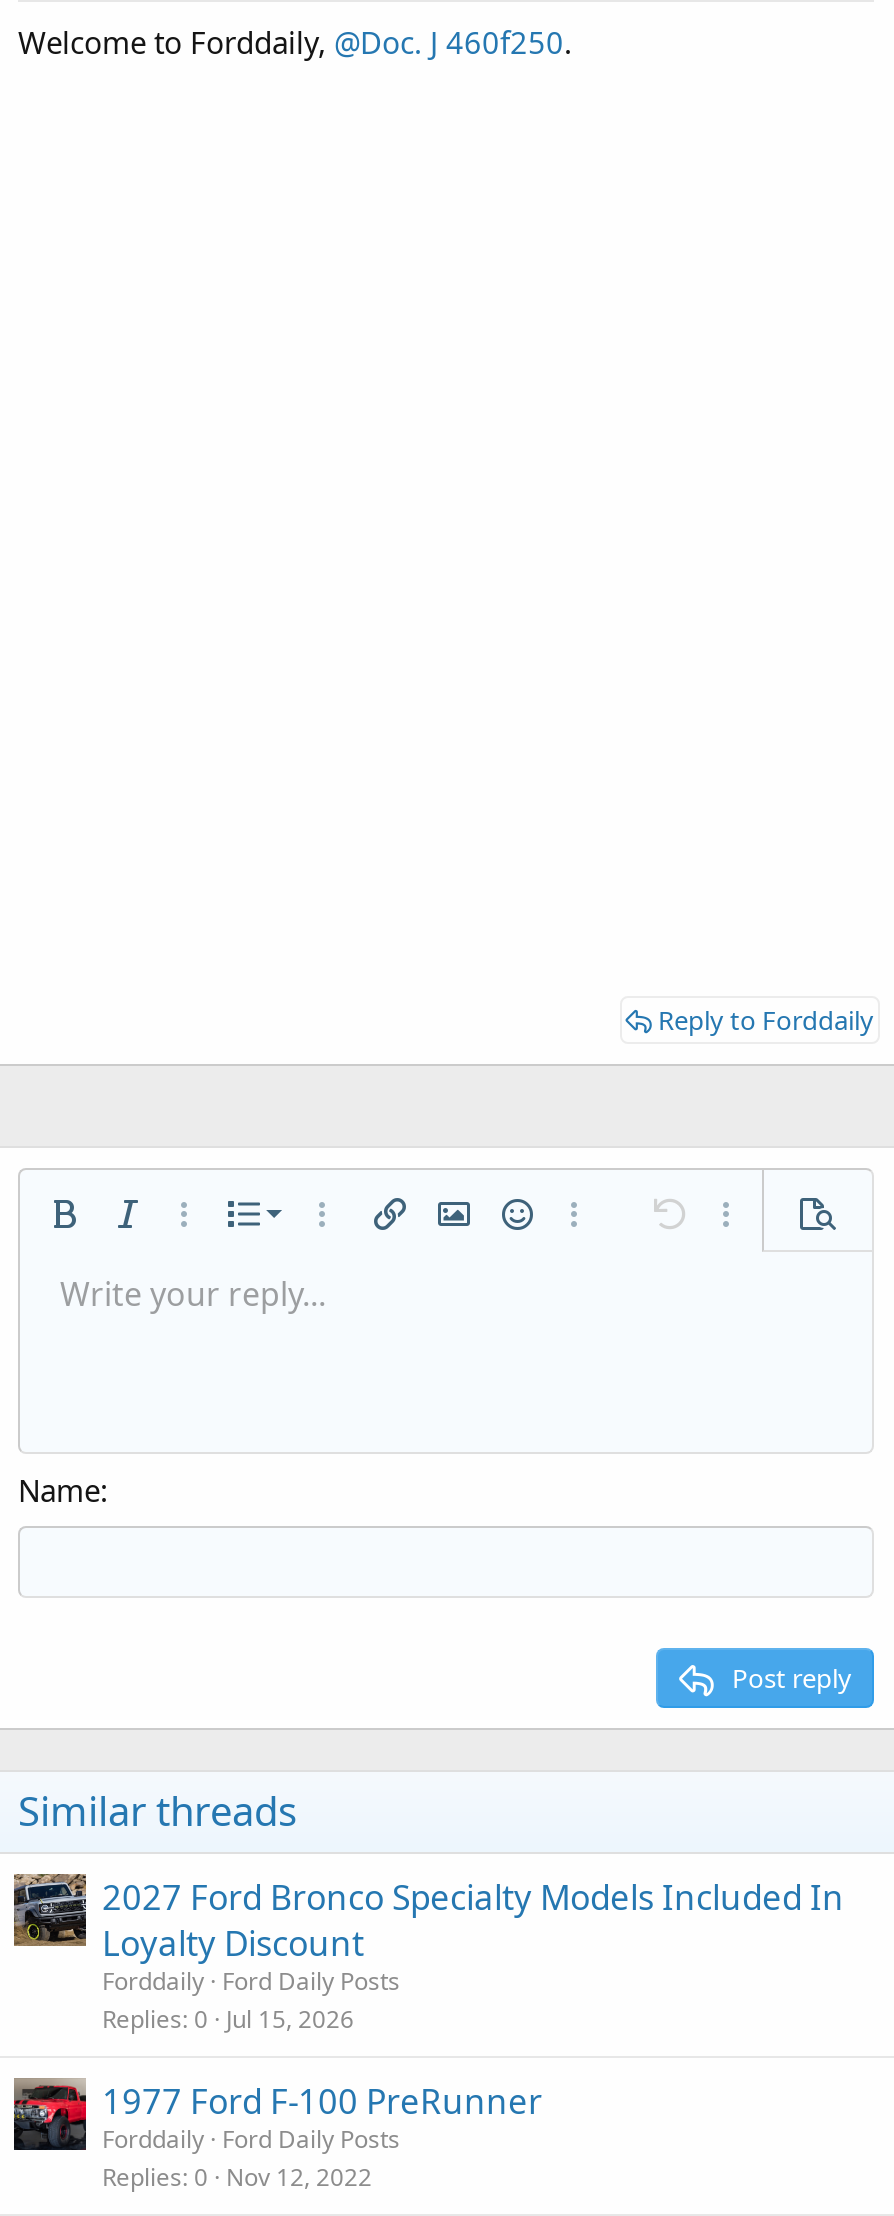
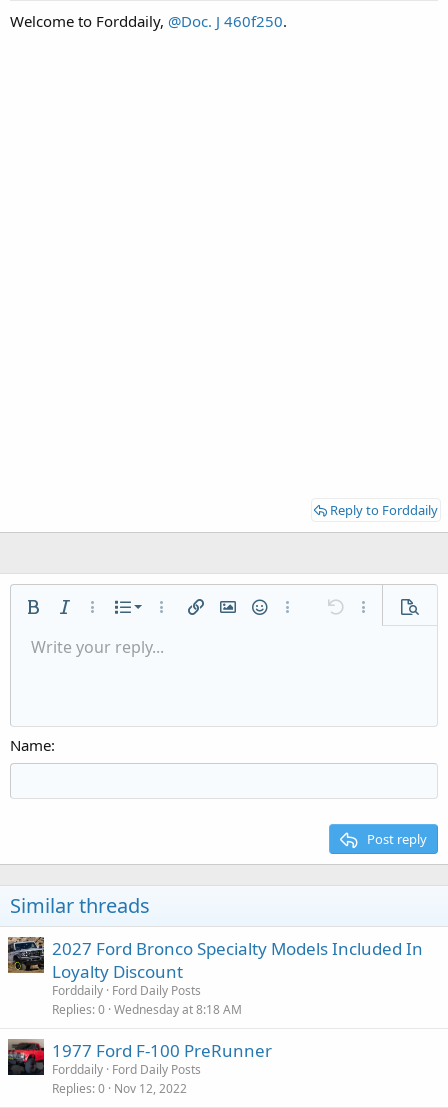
- Replies 0 Jul 15, 2026
+ Replies 0 Wednesday at 8:18 AM
